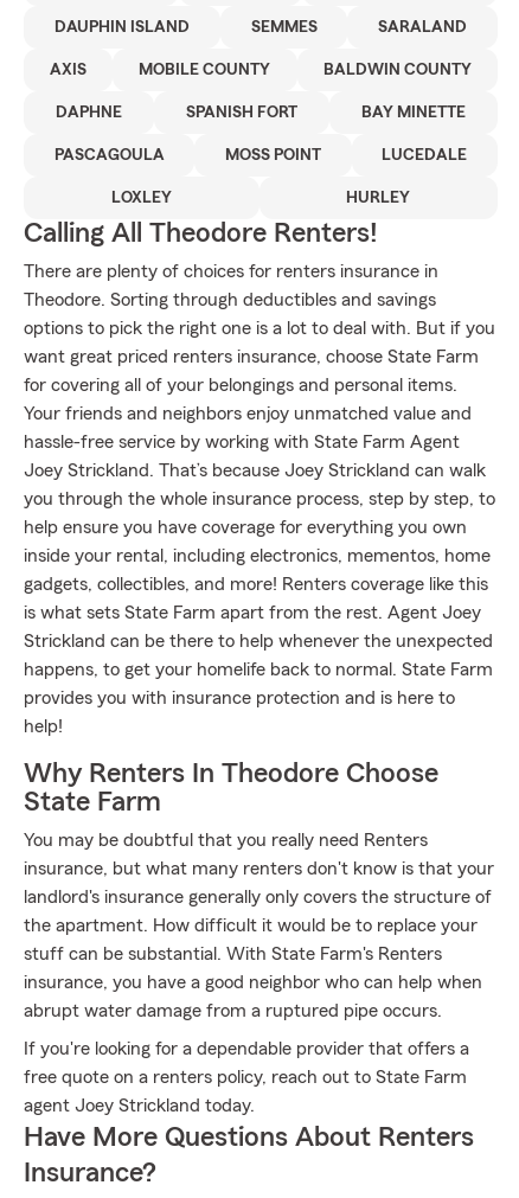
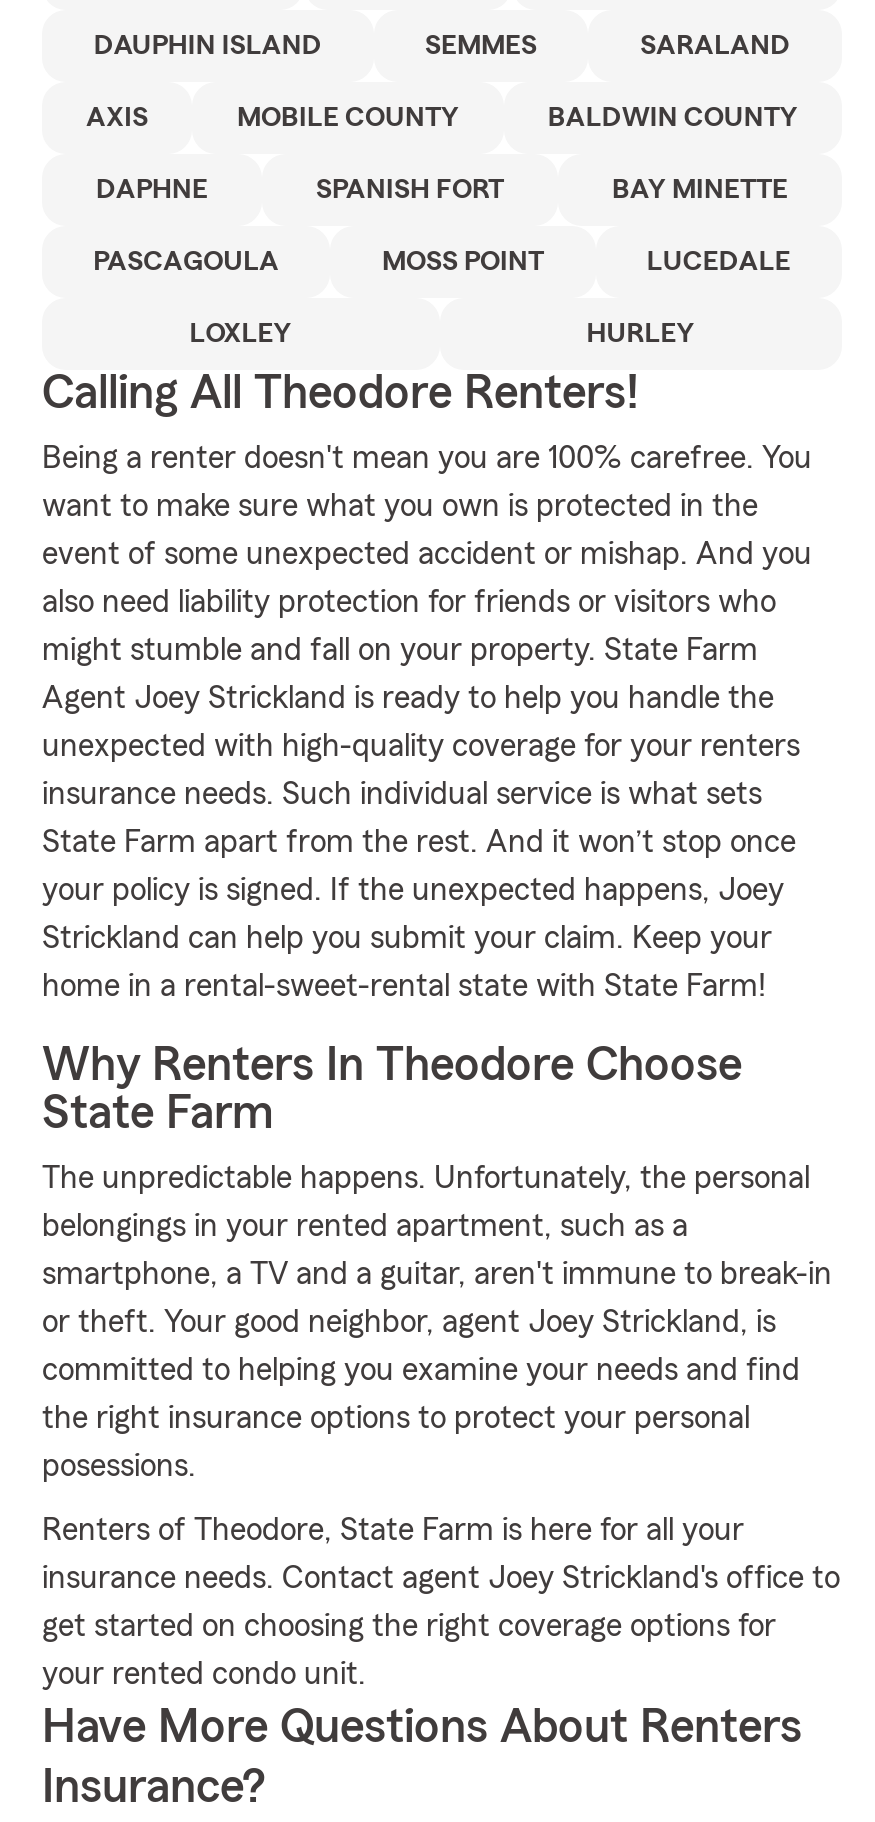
- There are plenty of choices for renters insurance in
- Theodore. Sorting through deductibles and savings
- options to pick the right one is a lot to deal with. But if you
- want great priced renters insurance, choose State Farm
- for covering all of your belongings and personal items.
- Your friends and neighbors enjoy unmatched value and
- hassle-free service by working with State Farm Agent
- Joey Strickland. That’s because Joey Strickland can walk
- you through the whole insurance process, step by step, to
- help ensure you have coverage for everything you own
- inside your rental, including electronics, mementos, home
- gadgets, collectibles, and more! Renters coverage like this
- is what sets State Farm apart from the rest. Agent Joey
- Strickland can be there to help whenever the unexpected
- happens, to get your homelife back to normal. State Farm
- provides you with insurance protection and is here to
- help!
+ Being a renter doesn't mean you are 100% carefree. You
+ want to make sure what you own is protected in the
+ event of some unexpected accident or mishap. And you
+ also need liability protection for friends or visitors who
+ might stumble and fall on your property. State Farm
+ Agent Joey Strickland is ready to help you handle the
+ unexpected with high-quality coverage for your renters
+ insurance needs. Such individual service is what sets
+ State Farm apart from the rest. And it won’t stop once
+ your policy is signed. If the unexpected happens, Joey
+ Strickland can help you submit your claim. Keep your
+ home in a rental-sweet-rental state with State Farm!

moved up: Why Renters In Theodore Choose | State Farm

- You may be doubtful that you really need Renters
- insurance, but what many renters don't know is that your
- landlord's insurance generally only covers the structure of
- the apartment. How difficult it would be to replace your
- stuff can be substantial. With State Farm's Renters
- insurance, you have a good neighbor who can help when
- abrupt water damage from a ruptured pipe occurs.
- If you're looking for a dependable provider that offers a
- free quote on a renters policy, reach out to State Farm
- agent Joey Strickland today.
+ The unpredictable happens. Unfortunately, the personal
+ belongings in your rented apartment, such as a
+ smartphone, a TV and a guitar, aren't immune to break-in
+ or theft. Your good neighbor, agent Joey Strickland, is
+ committed to helping you examine your needs and find
+ the right insurance options to protect your personal
+ posessions.
+ Renters of Theodore, State Farm is here for all your
+ insurance needs. Contact agent Joey Strickland's office to
+ get started on choosing the right coverage options for
+ your rented condo unit.
